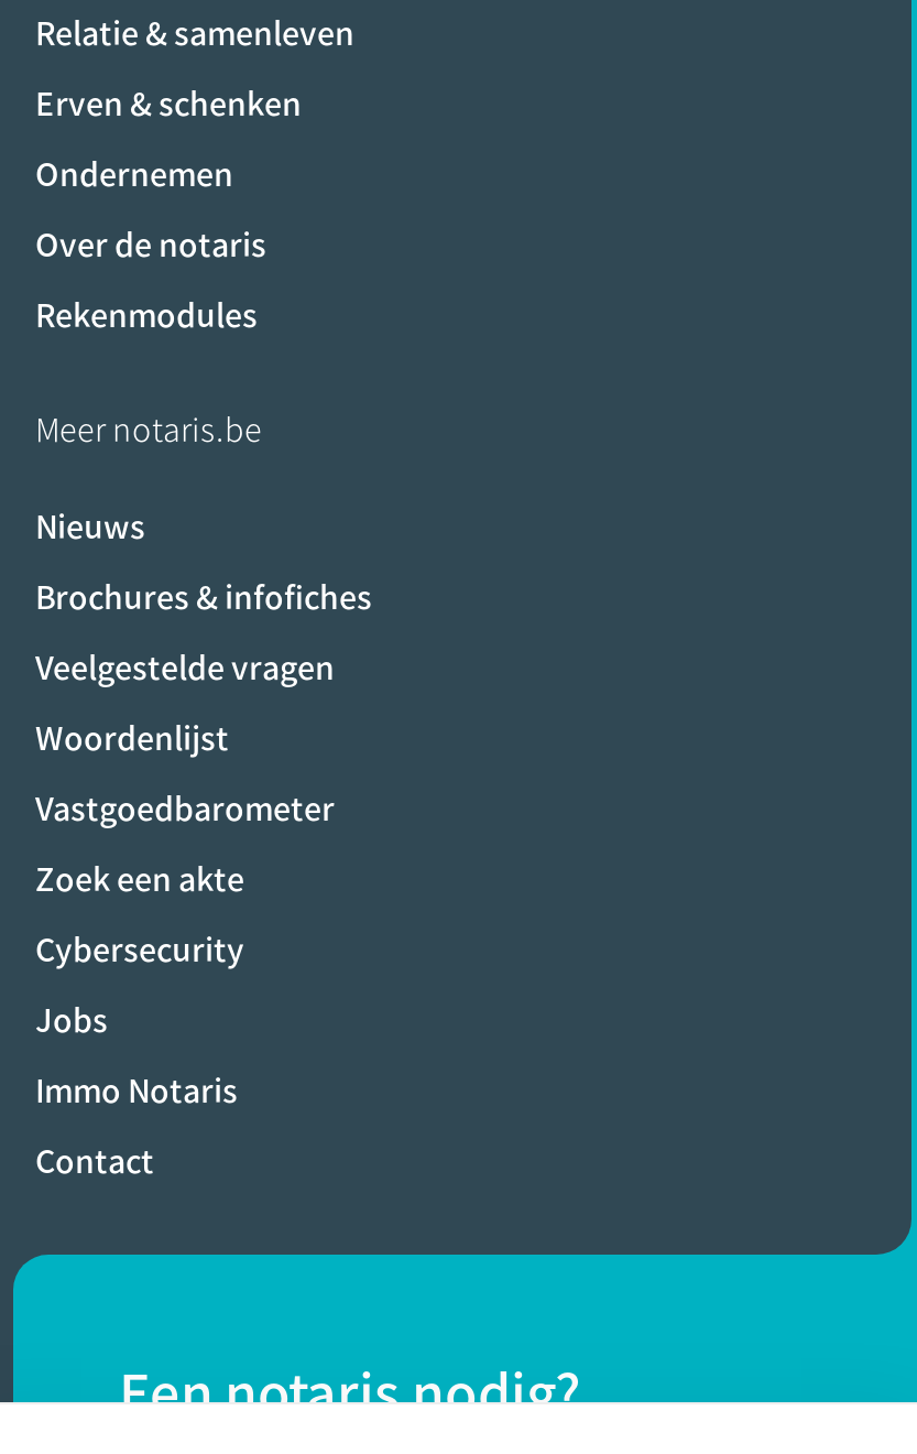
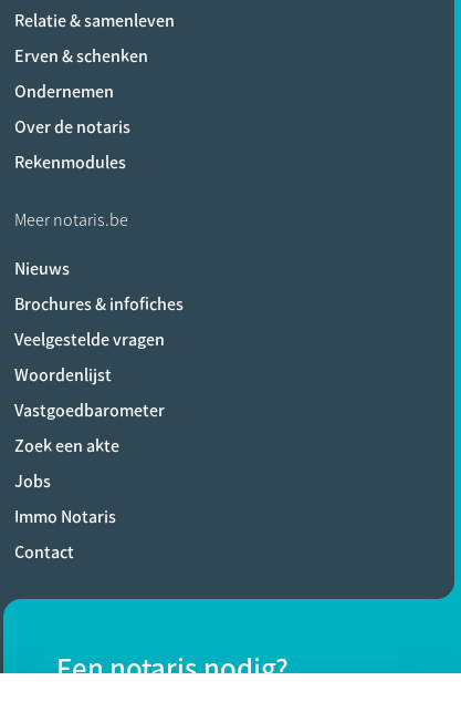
- Cybersecurity
